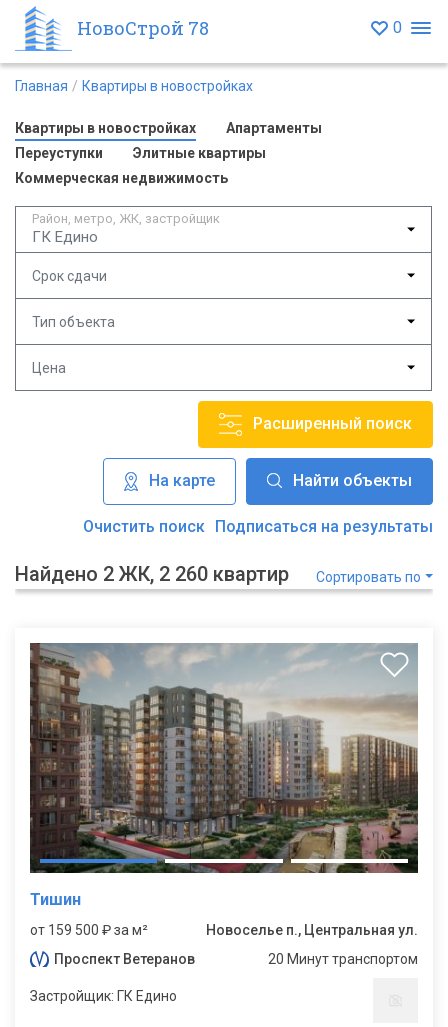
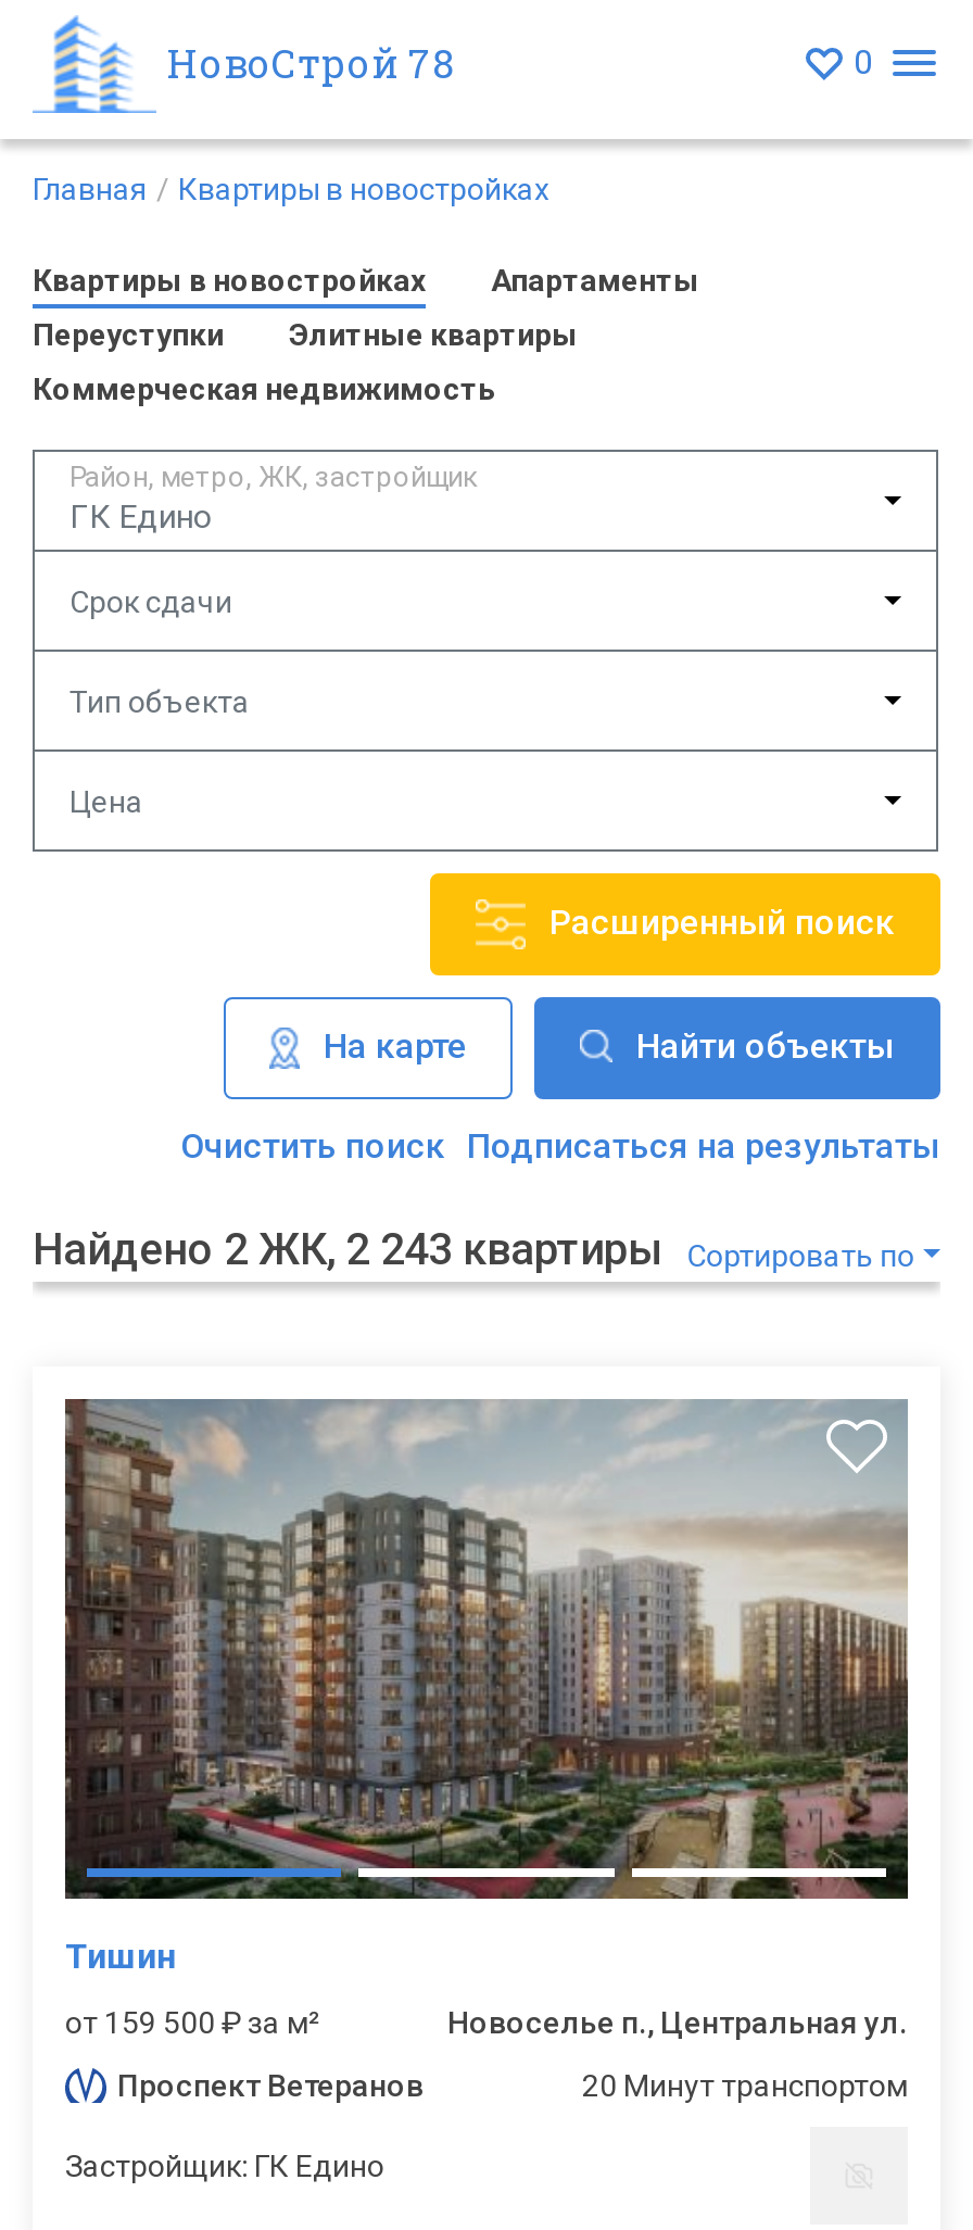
- Найдено 2 ЖК, 2 260 квартир
+ Найдено 2 ЖК, 2 243 квартиры
